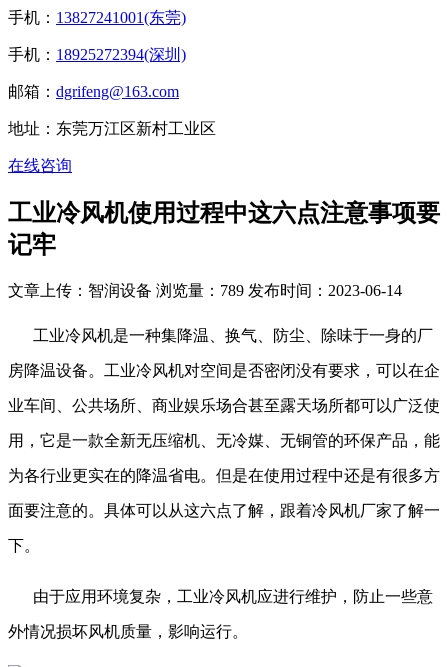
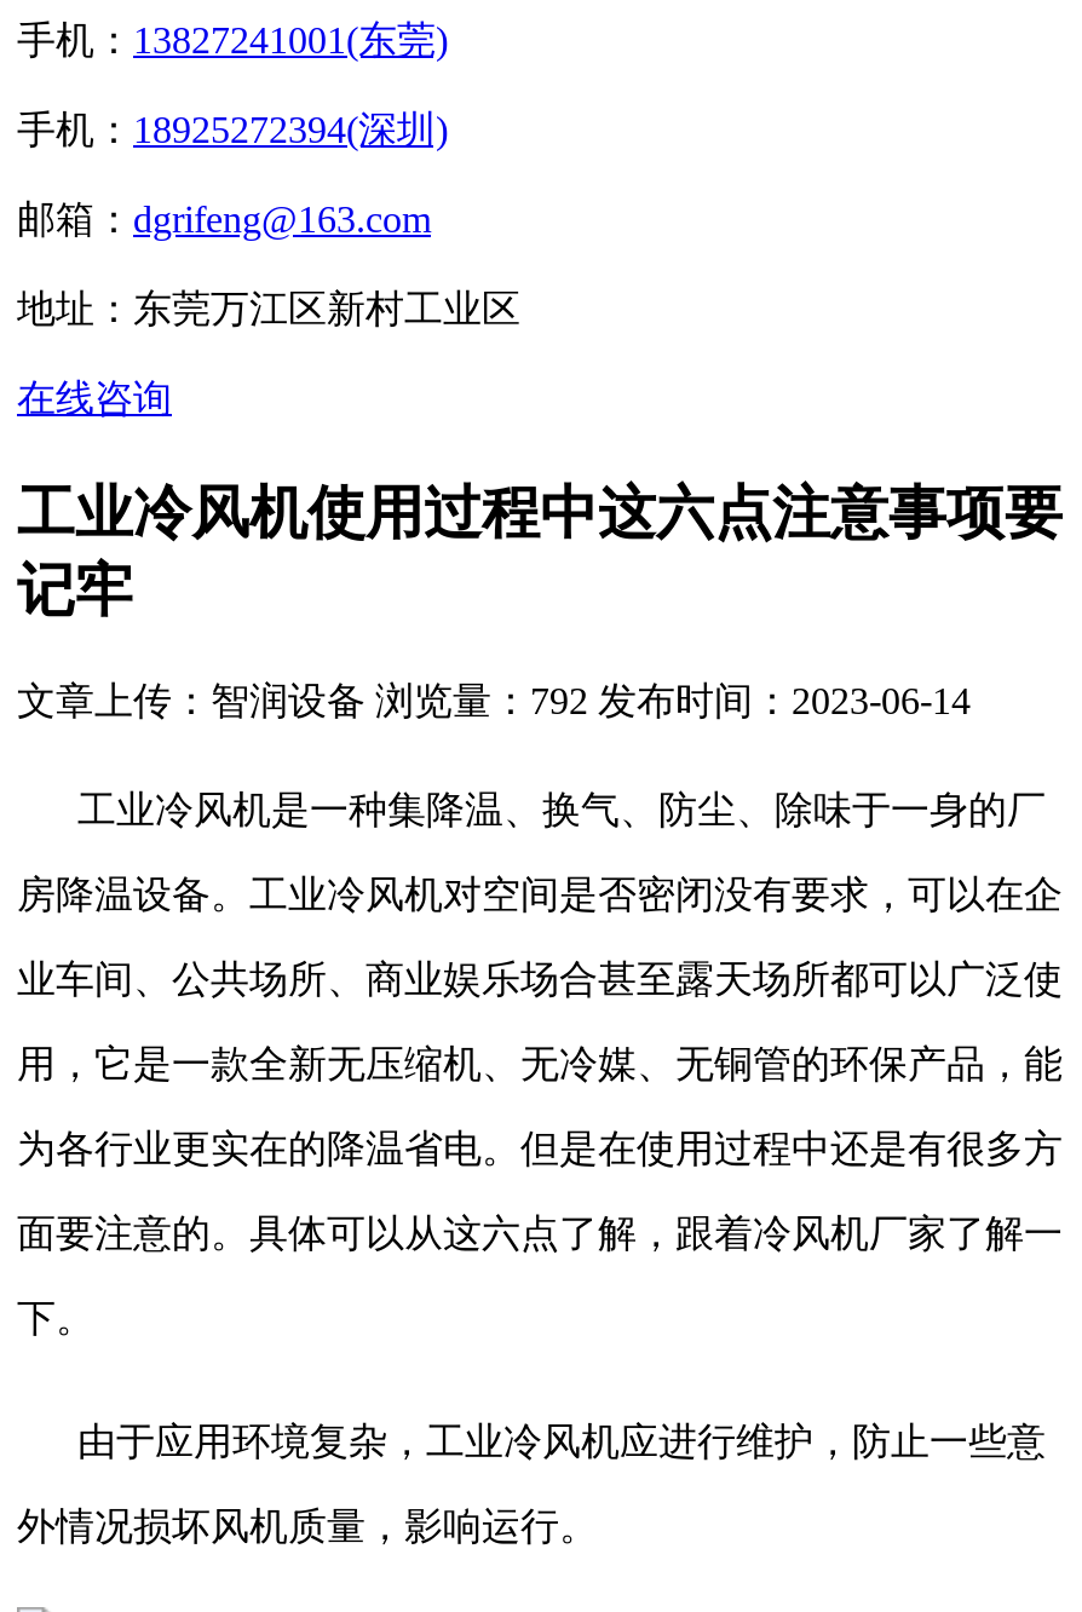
- 文章上传：智润设备 浏览量：789 发布时间：2023-06-14
+ 文章上传：智润设备 浏览量：792 发布时间：2023-06-14
